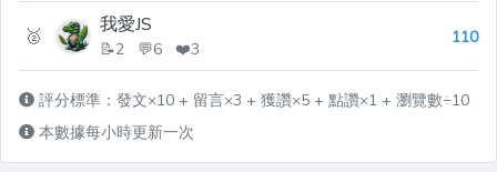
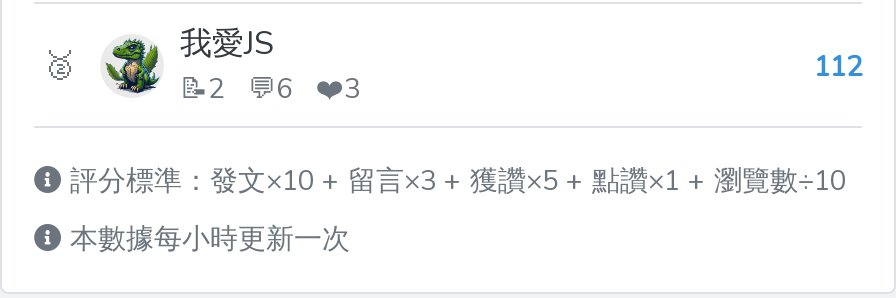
- 110
+ 112
